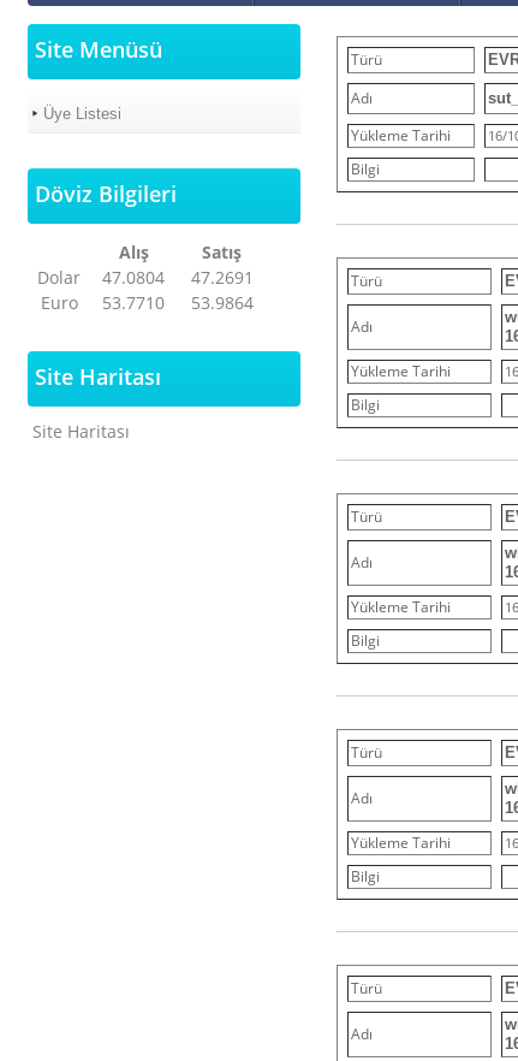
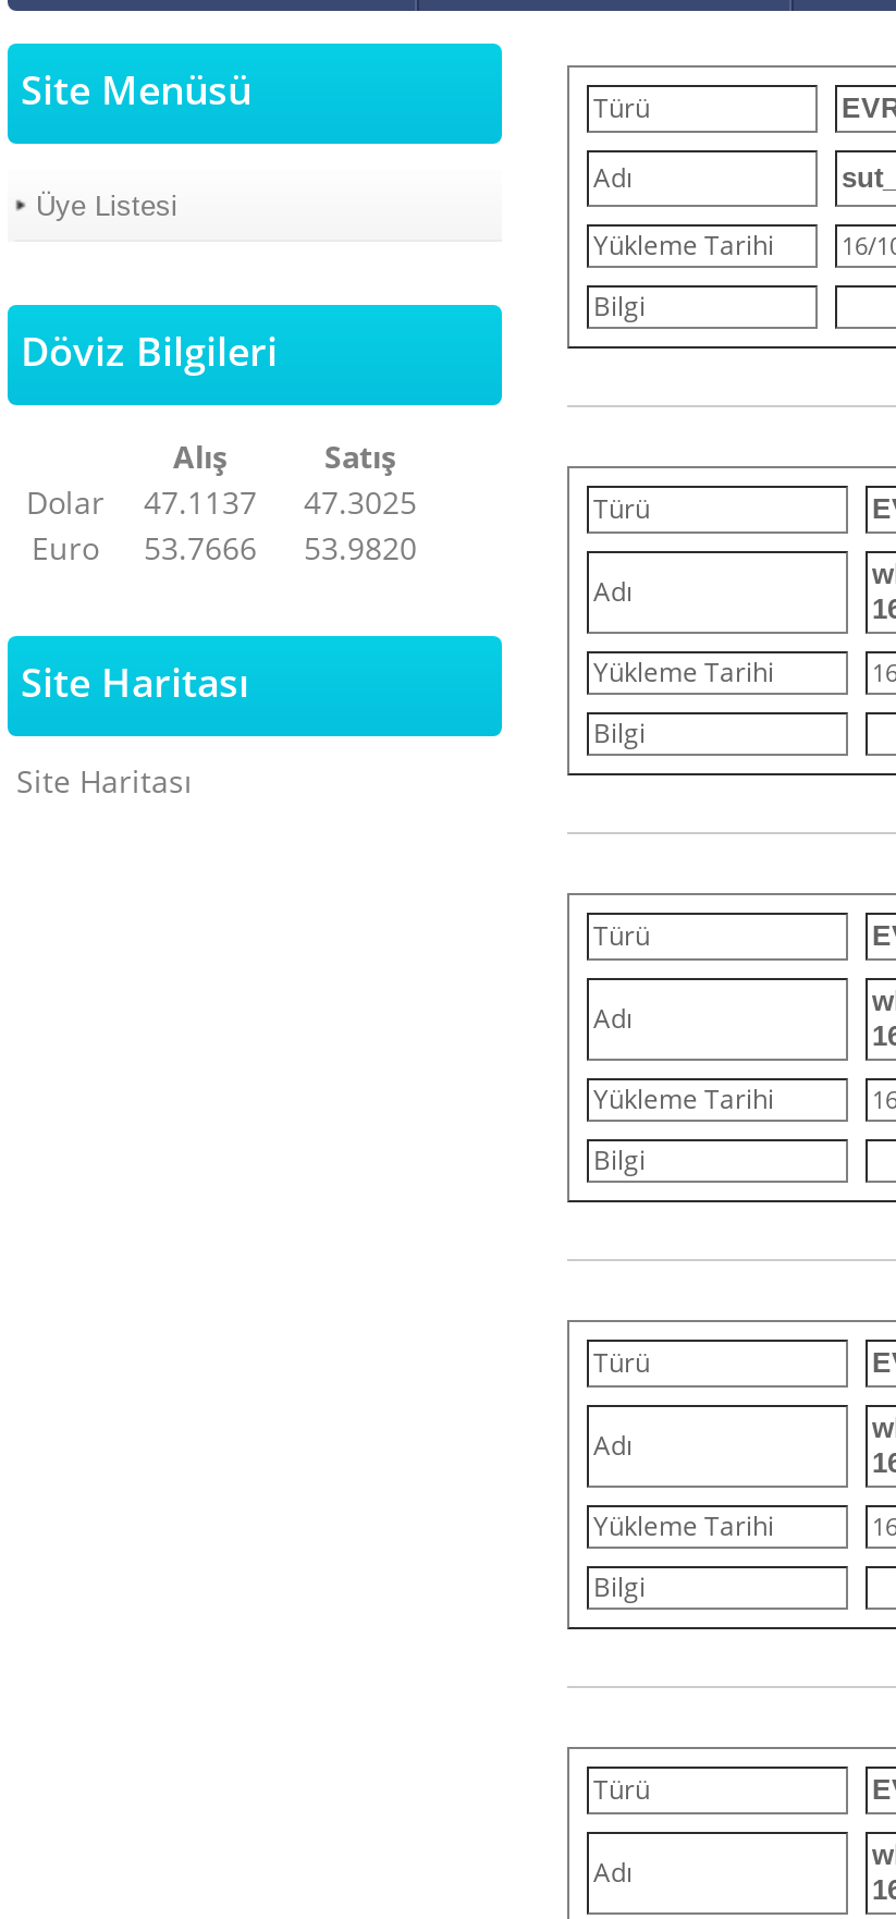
- 47.0804
+ 47.1137

- 47.2691
+ 47.3025

- 53.7710
+ 53.7666

- 53.9864
+ 53.9820
